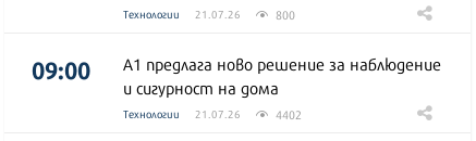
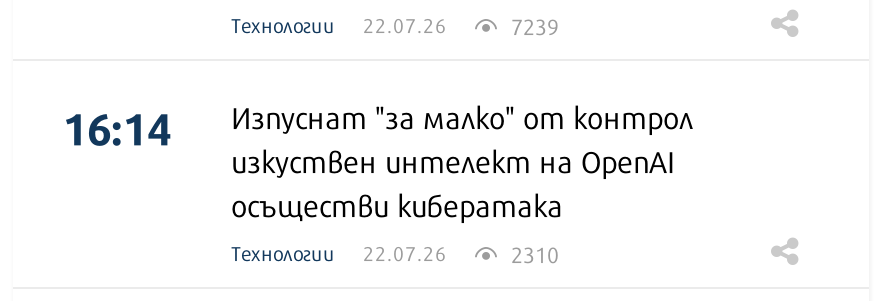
- 21.07.26
- 800
+ 22.07.26
+ 7239

- 09:00
- А1 предлага ново решение за наблюдение
- и сигурност на дома
+ 16:14
+ Изпуснат "за малко" от контрол
+ изкуствен интелект на OpenAI
+ осъществи кибератака

- 21.07.26
- 4402
+ 22.07.26
+ 2310
